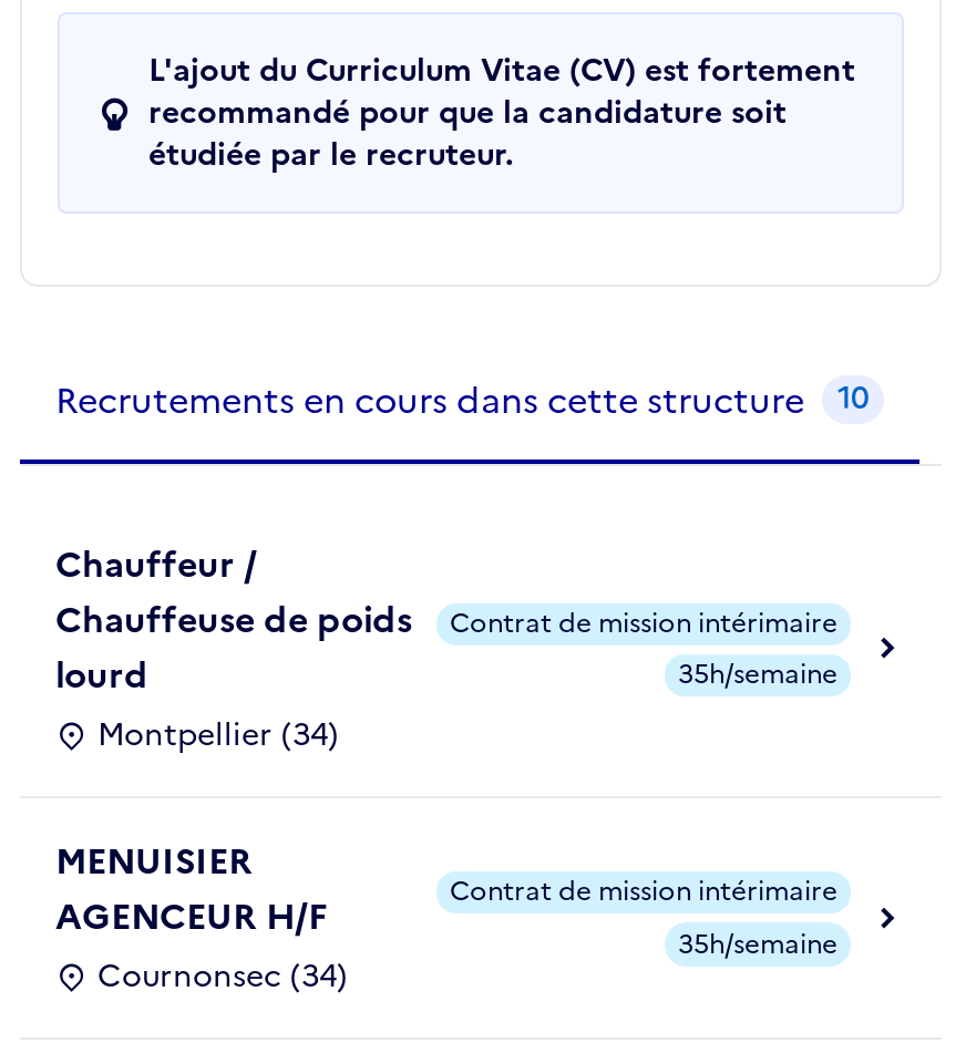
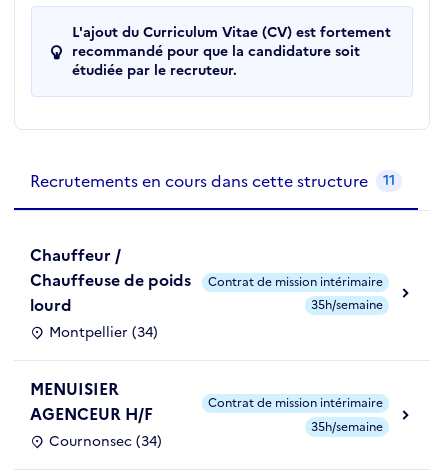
- 10
+ 11
